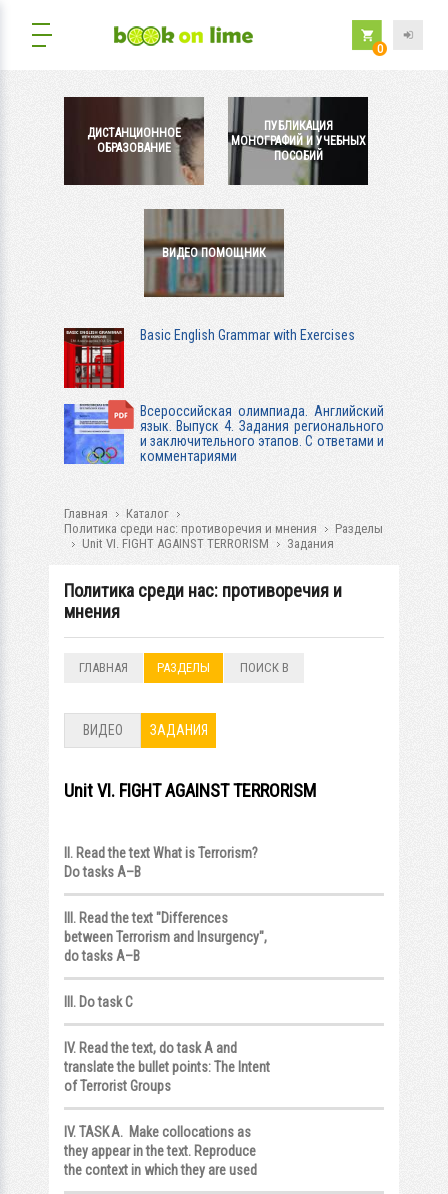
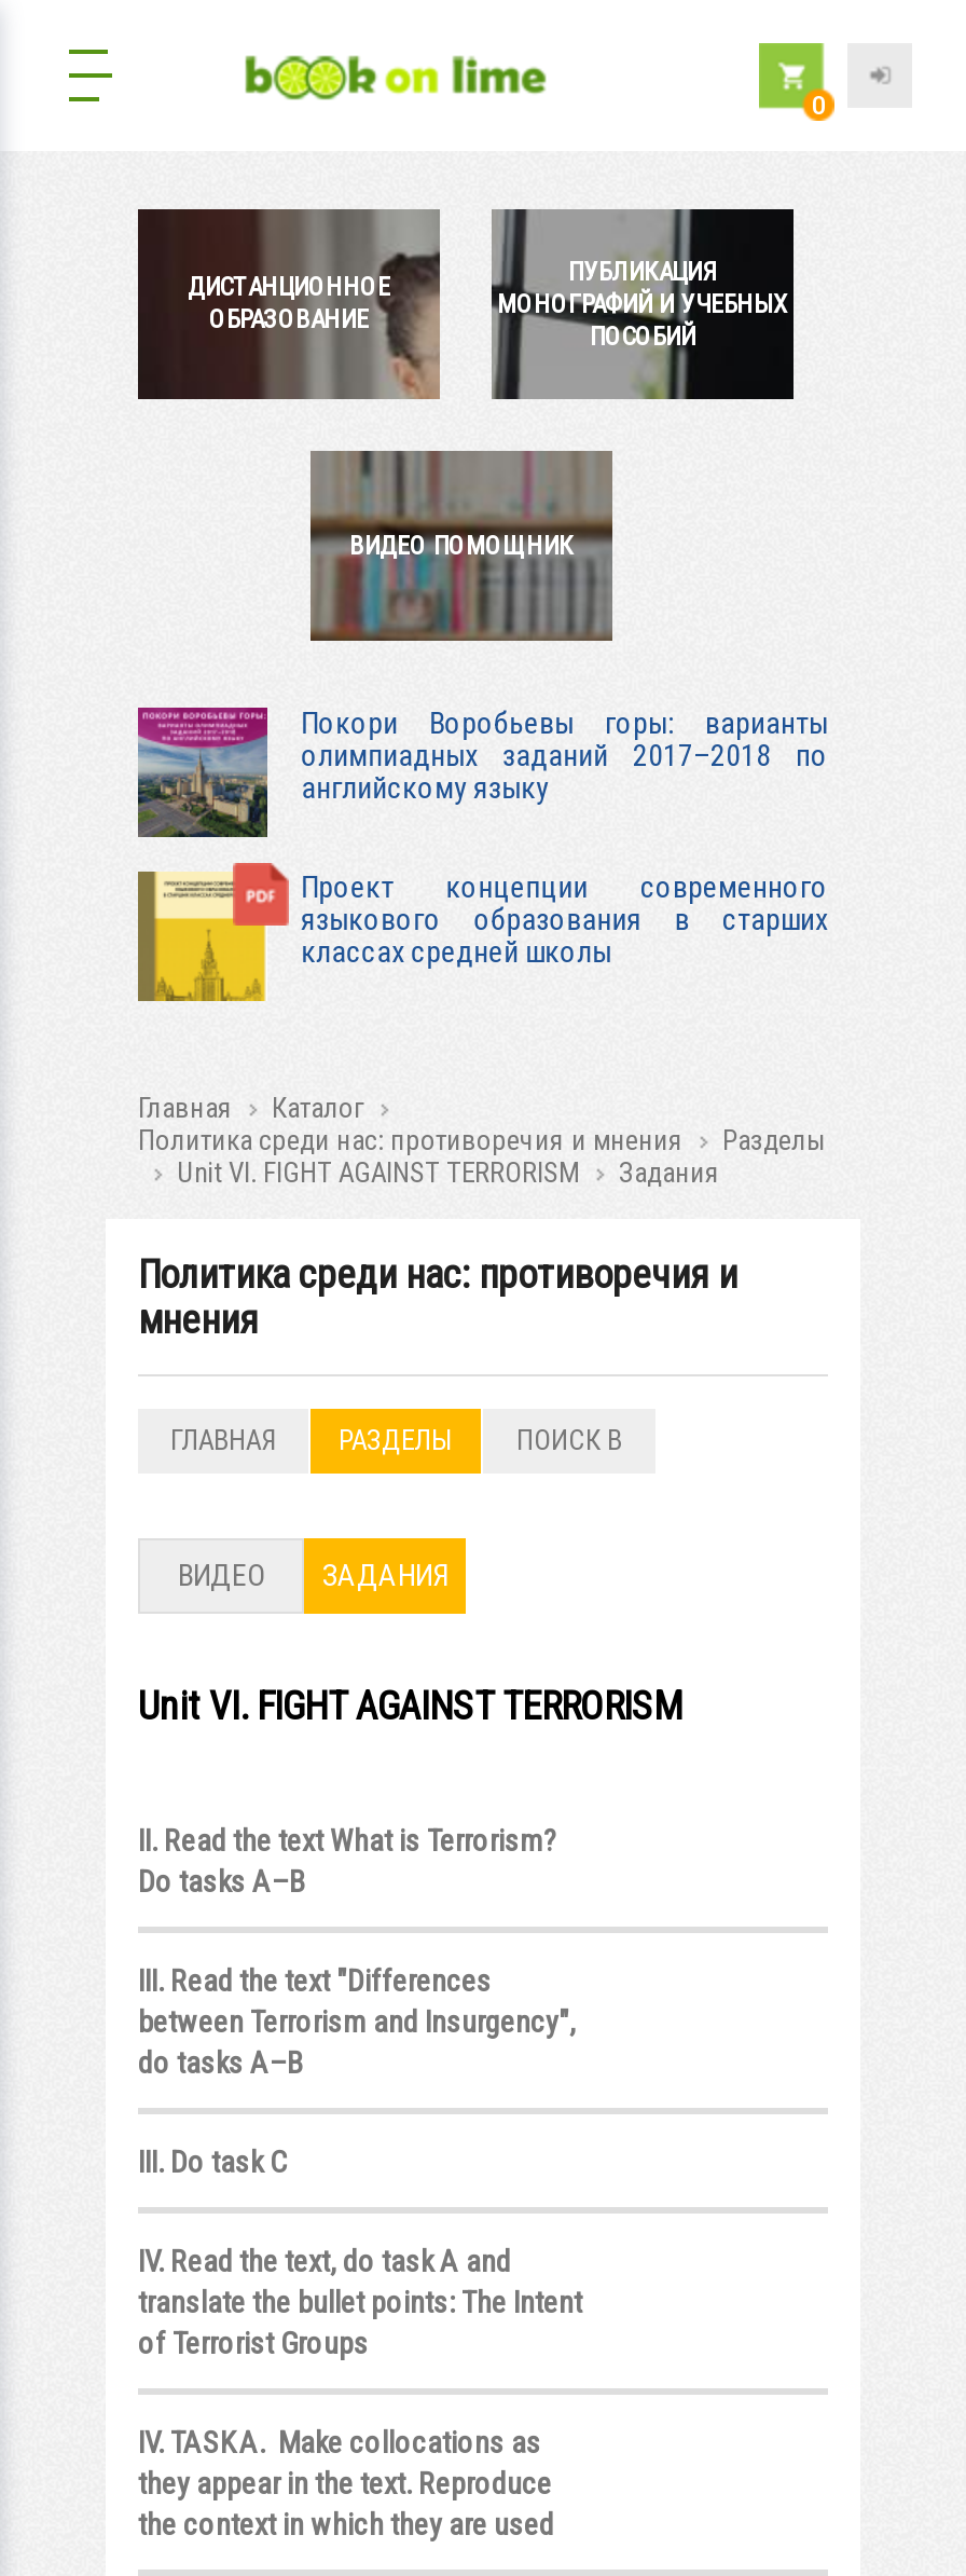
- [image]
- Basic English Grammar with Exercises
+ [image]
+ Покори Воробьевы горы: варианты
+ олимпиадных заданий 2017–2018 по
+ английскому языку

- [image]
- Всероссийская олимпиада. Английский
- язык. Выпуск 4. Задания регионального
- и заключительного этапов. С ответами и
- комментариями
+ [image]
+ Проект концепции современного
+ языкового образования в старших
+ классах средней школы
